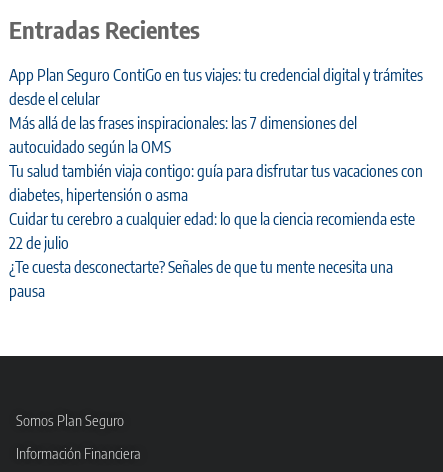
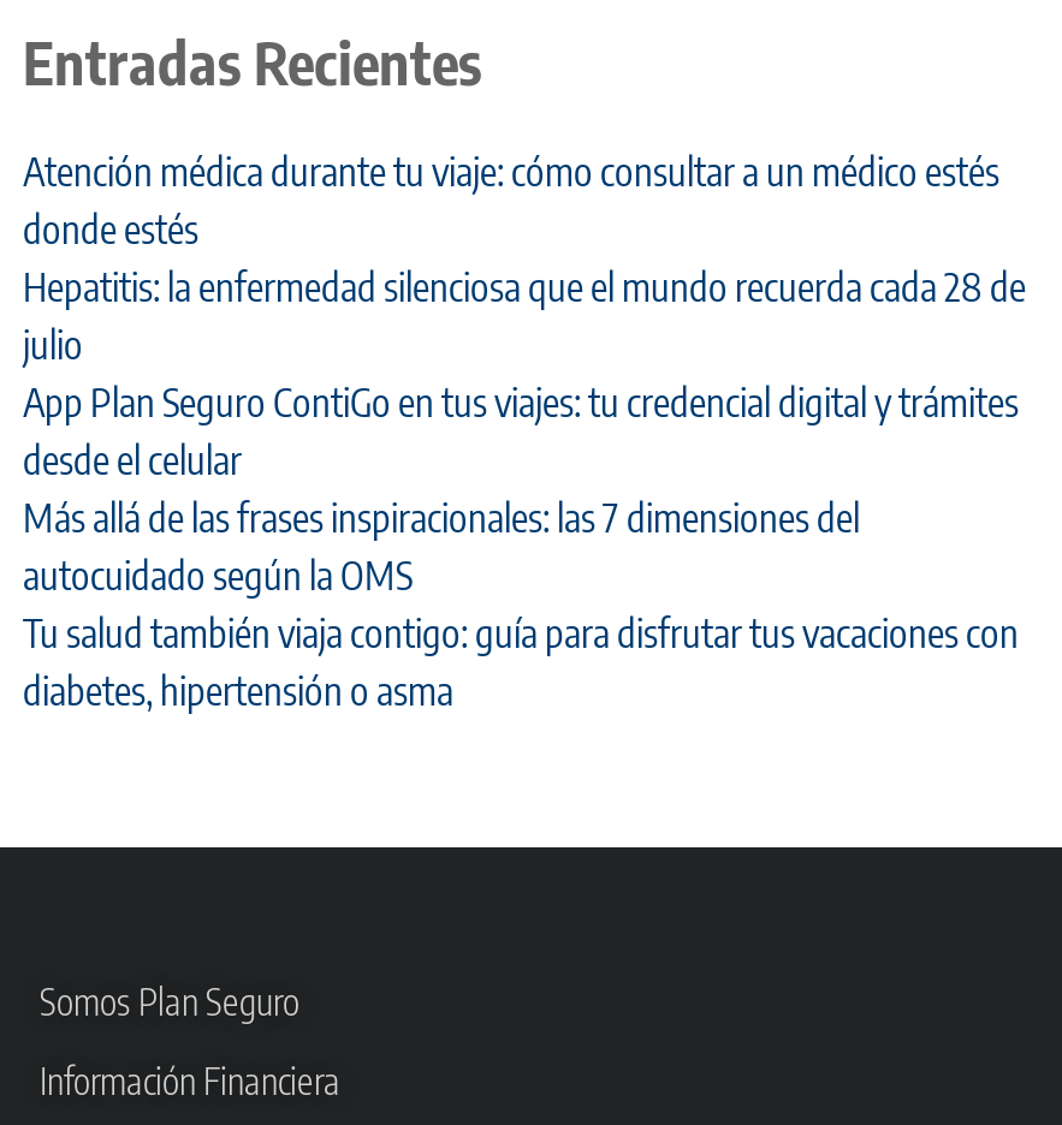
+ Atención médica durante tu viaje: cómo consultar a un médico estés
+ donde estés
+ Hepatitis: la enfermedad silenciosa que el mundo recuerda cada 28 de
+ julio

moved down: App Plan Seguro ContiGo en tus viajes: tu credencial digital y trámites | desde el celular | Más allá de las frases inspiracionales: las 7 dimensiones del | autocuidado según la OMS | Tu salud también viaja contigo: guía para disfrutar tus vacaciones con | diabetes, hipertensión o asma

- Cuidar tu cerebro a cualquier edad: lo que la ciencia recomienda este
- 22 de julio
- ¿Te cuesta desconectarte? Señales de que tu mente necesita una
- pausa
